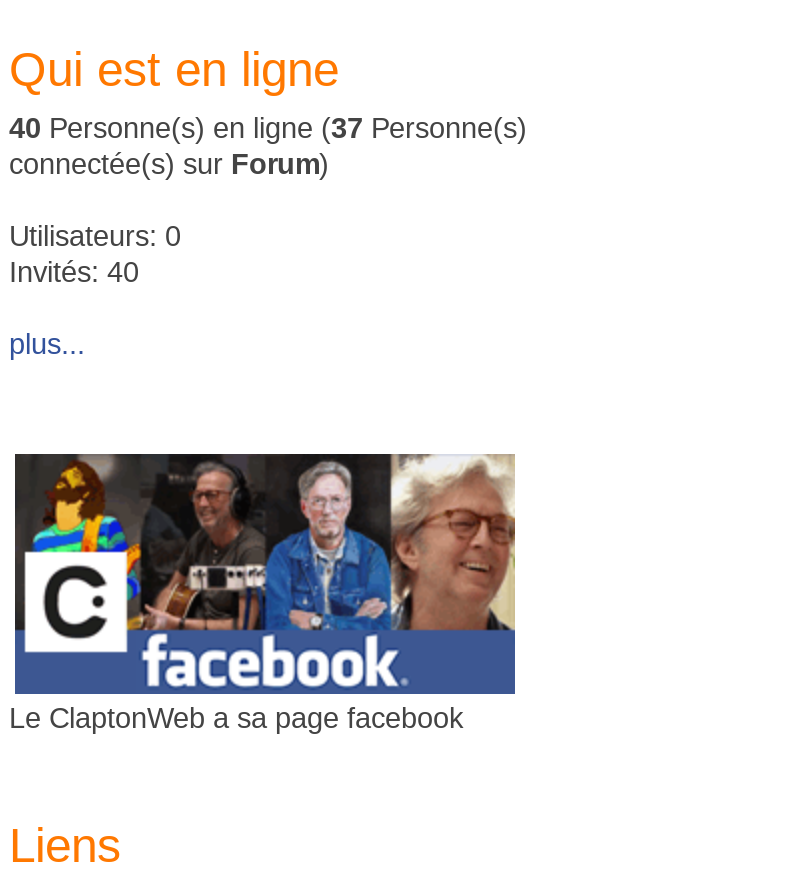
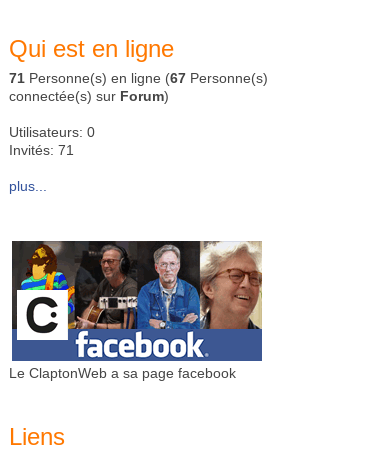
- 40 Personne(s) en ligne (37 Personne(s)
+ 71 Personne(s) en ligne (67 Personne(s)

- Invités: 40
+ Invités: 71
